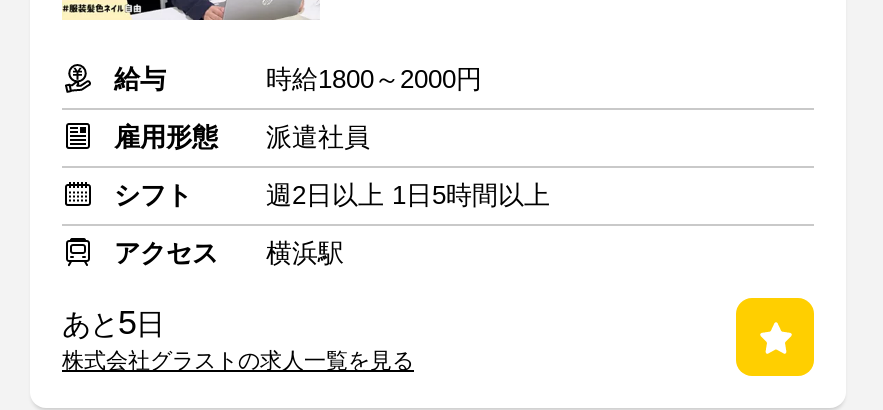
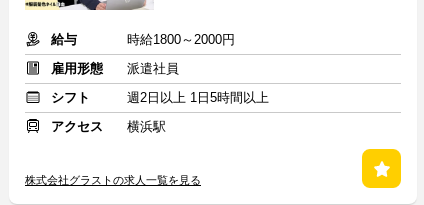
- あと5日
